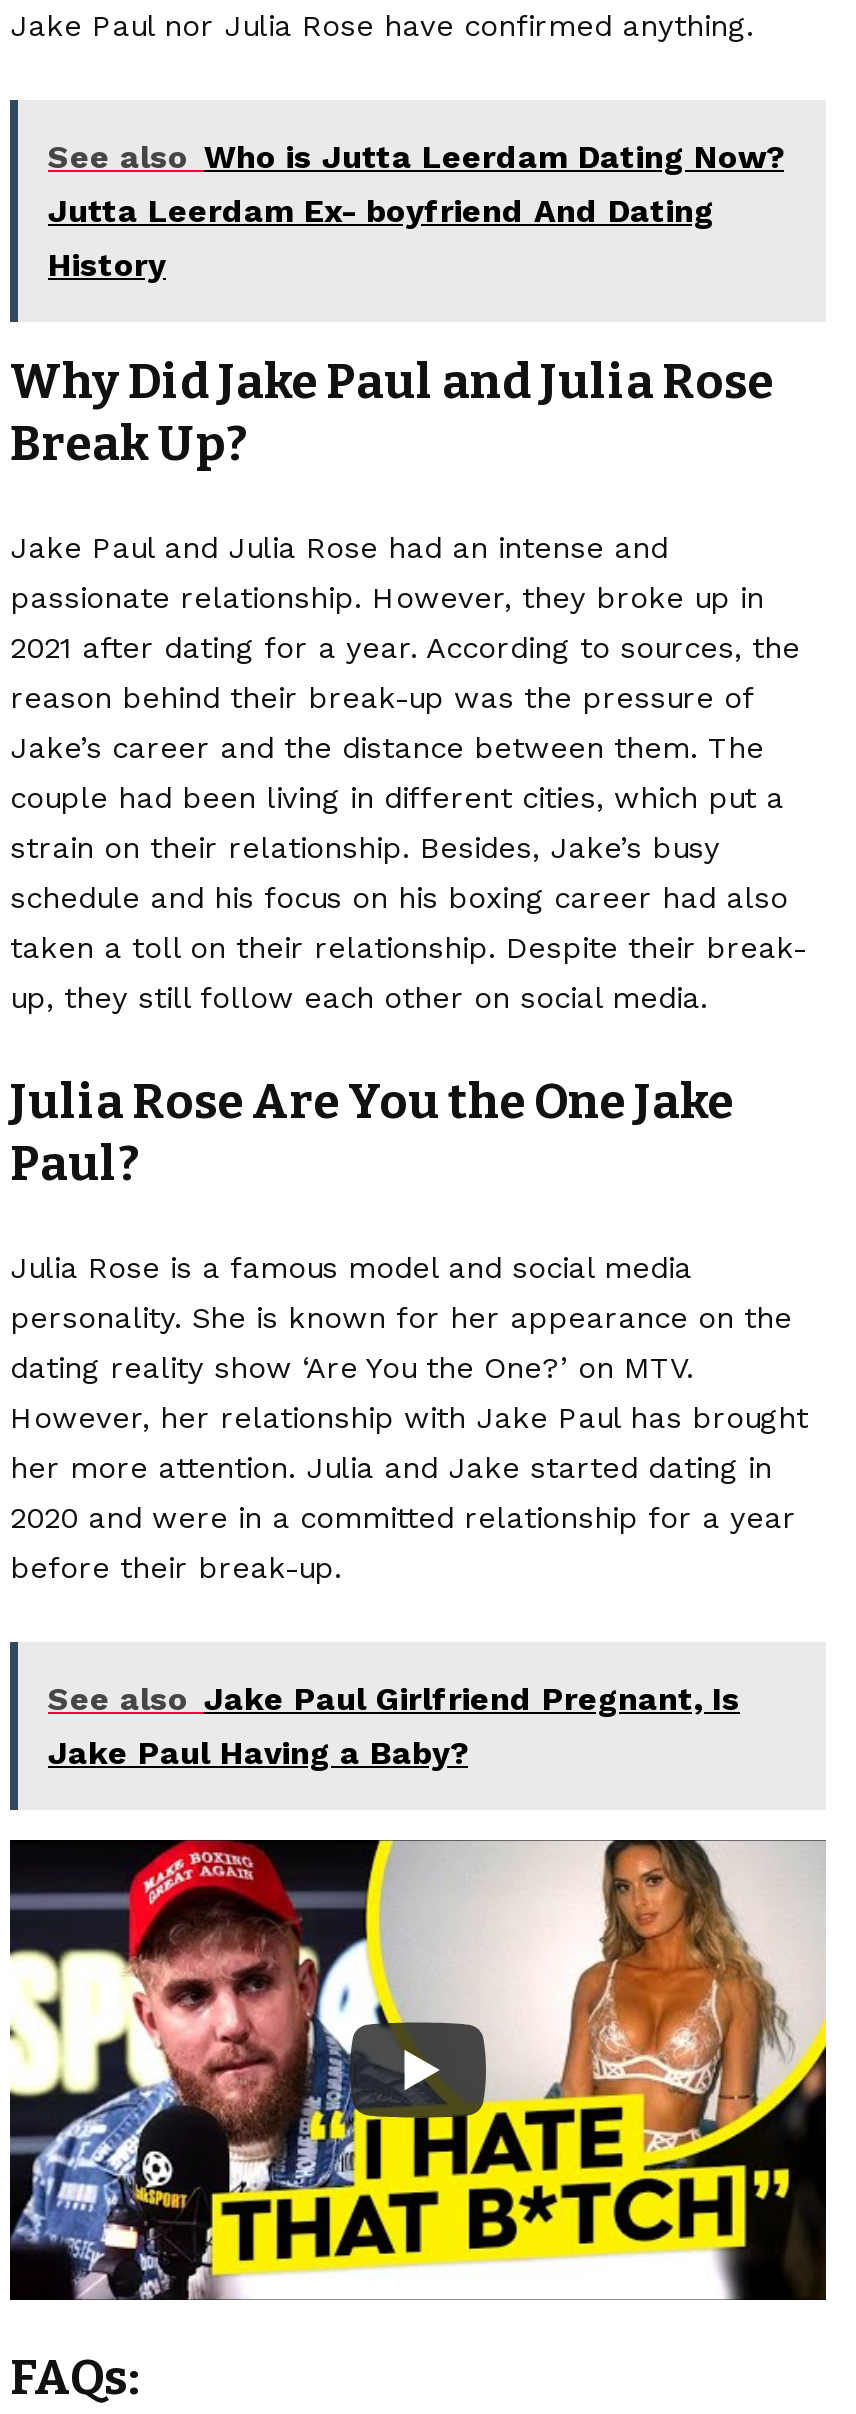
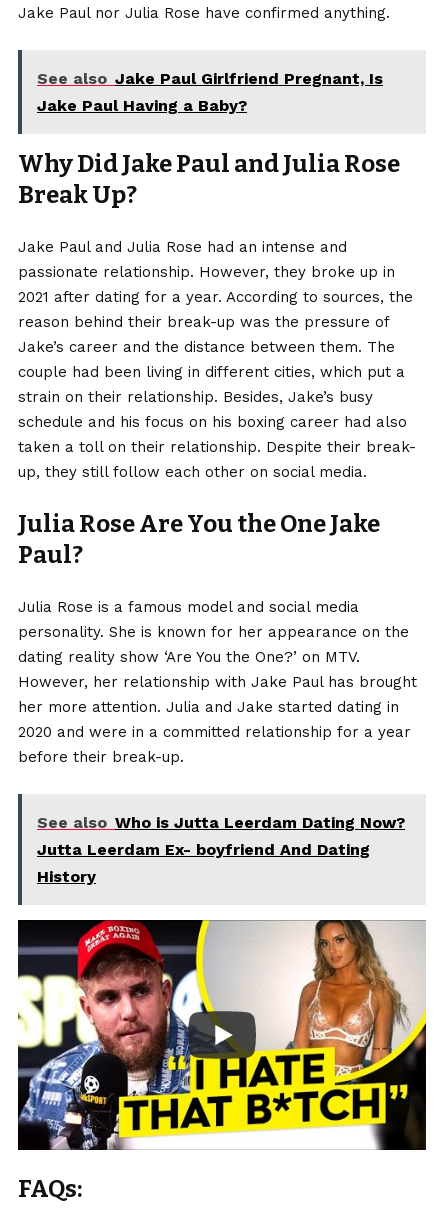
moved down: See also Who is Jutta Leerdam Dating Now? | Jutta Leerdam Ex- boyfriend And Dating | History

moved up: Why Did Jake Paul and Julia Rose | Break Up? | Jake Paul and Julia Rose had an intense and | ... | 2020 and were in a committed relationship for a year | before their break-up.

moved up: See also Jake Paul Girlfriend Pregnant, Is | Jake Paul Having a Baby?
